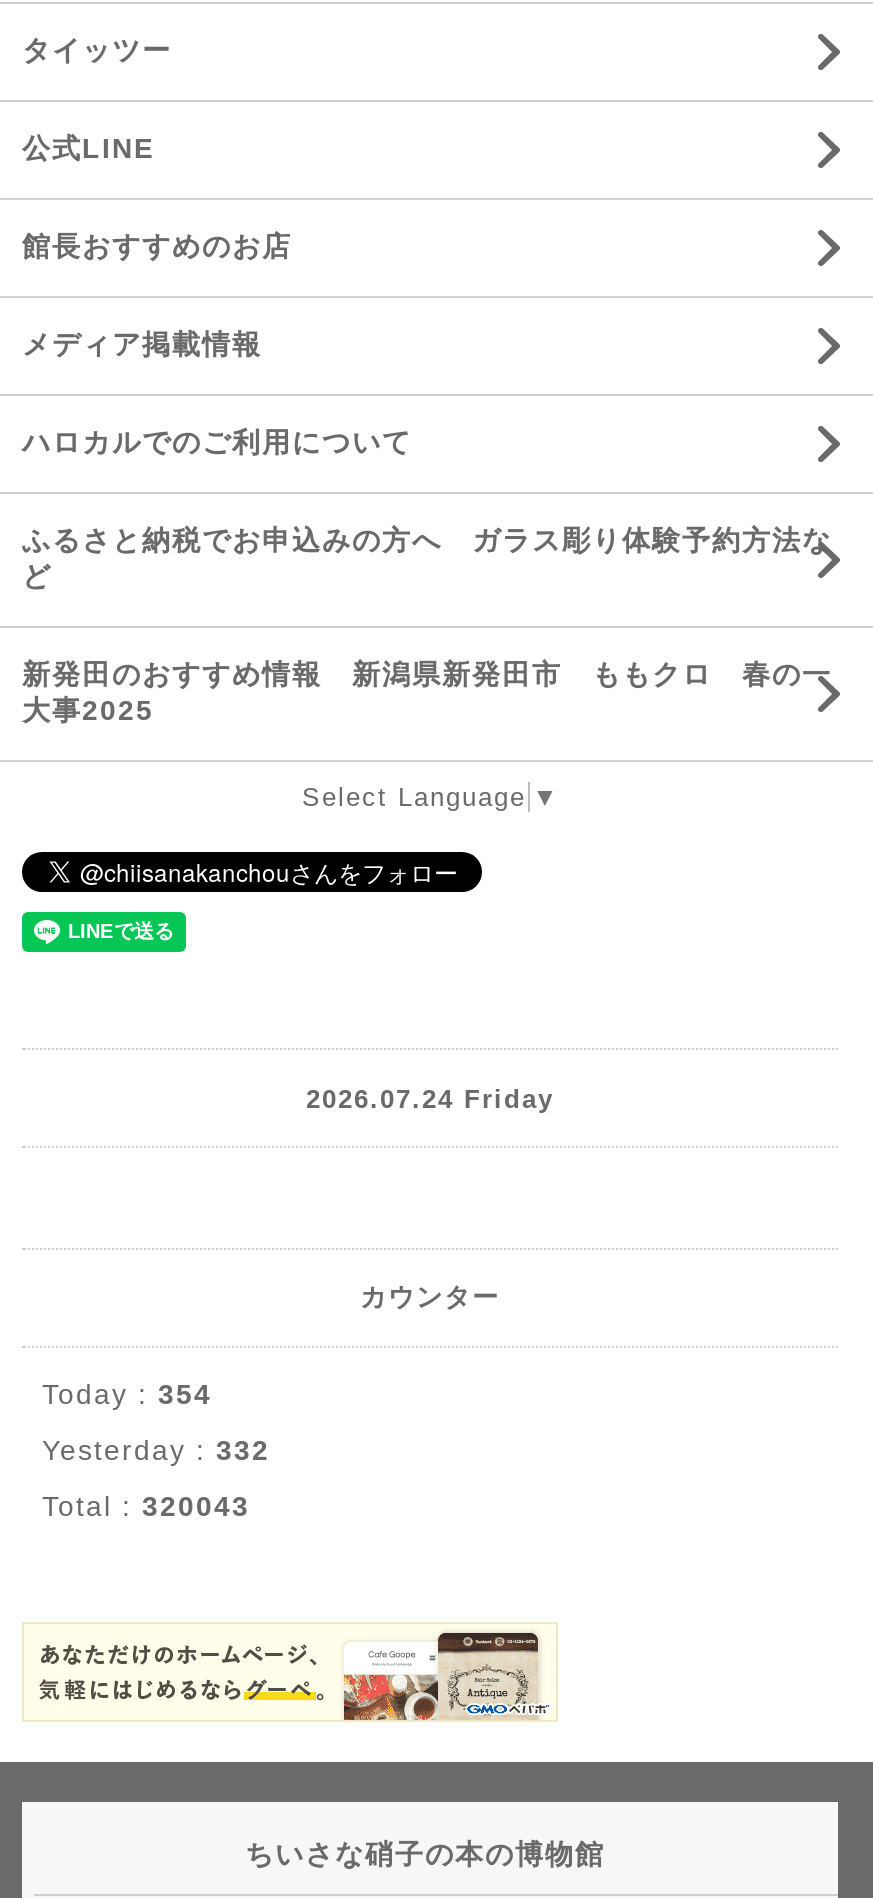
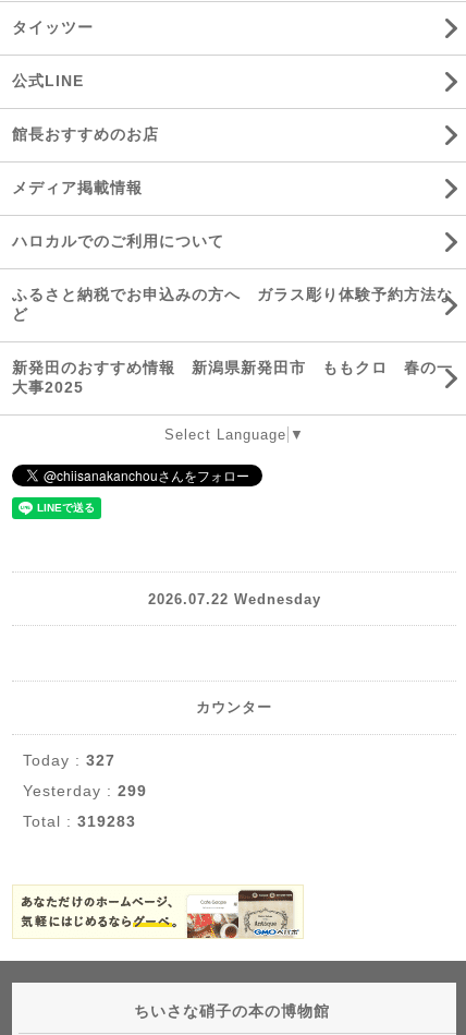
- 2026.07.24 Friday
+ 2026.07.22 Wednesday

- Today : 354
+ Today : 327

- Yesterday : 332
+ Yesterday : 299

- Total : 320043
+ Total : 319283
